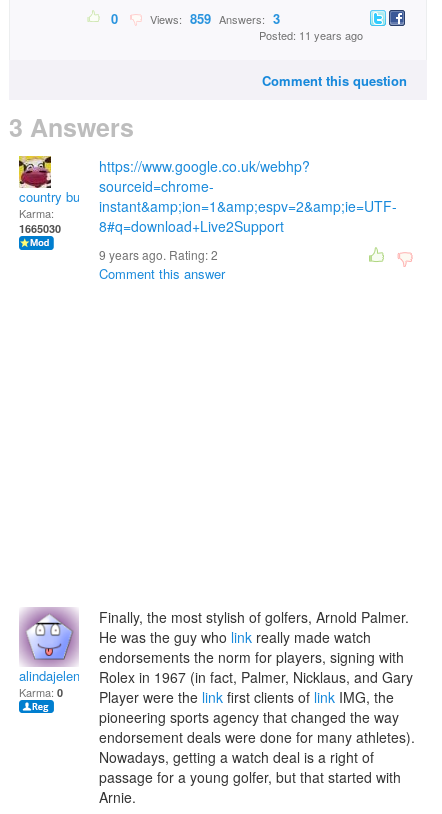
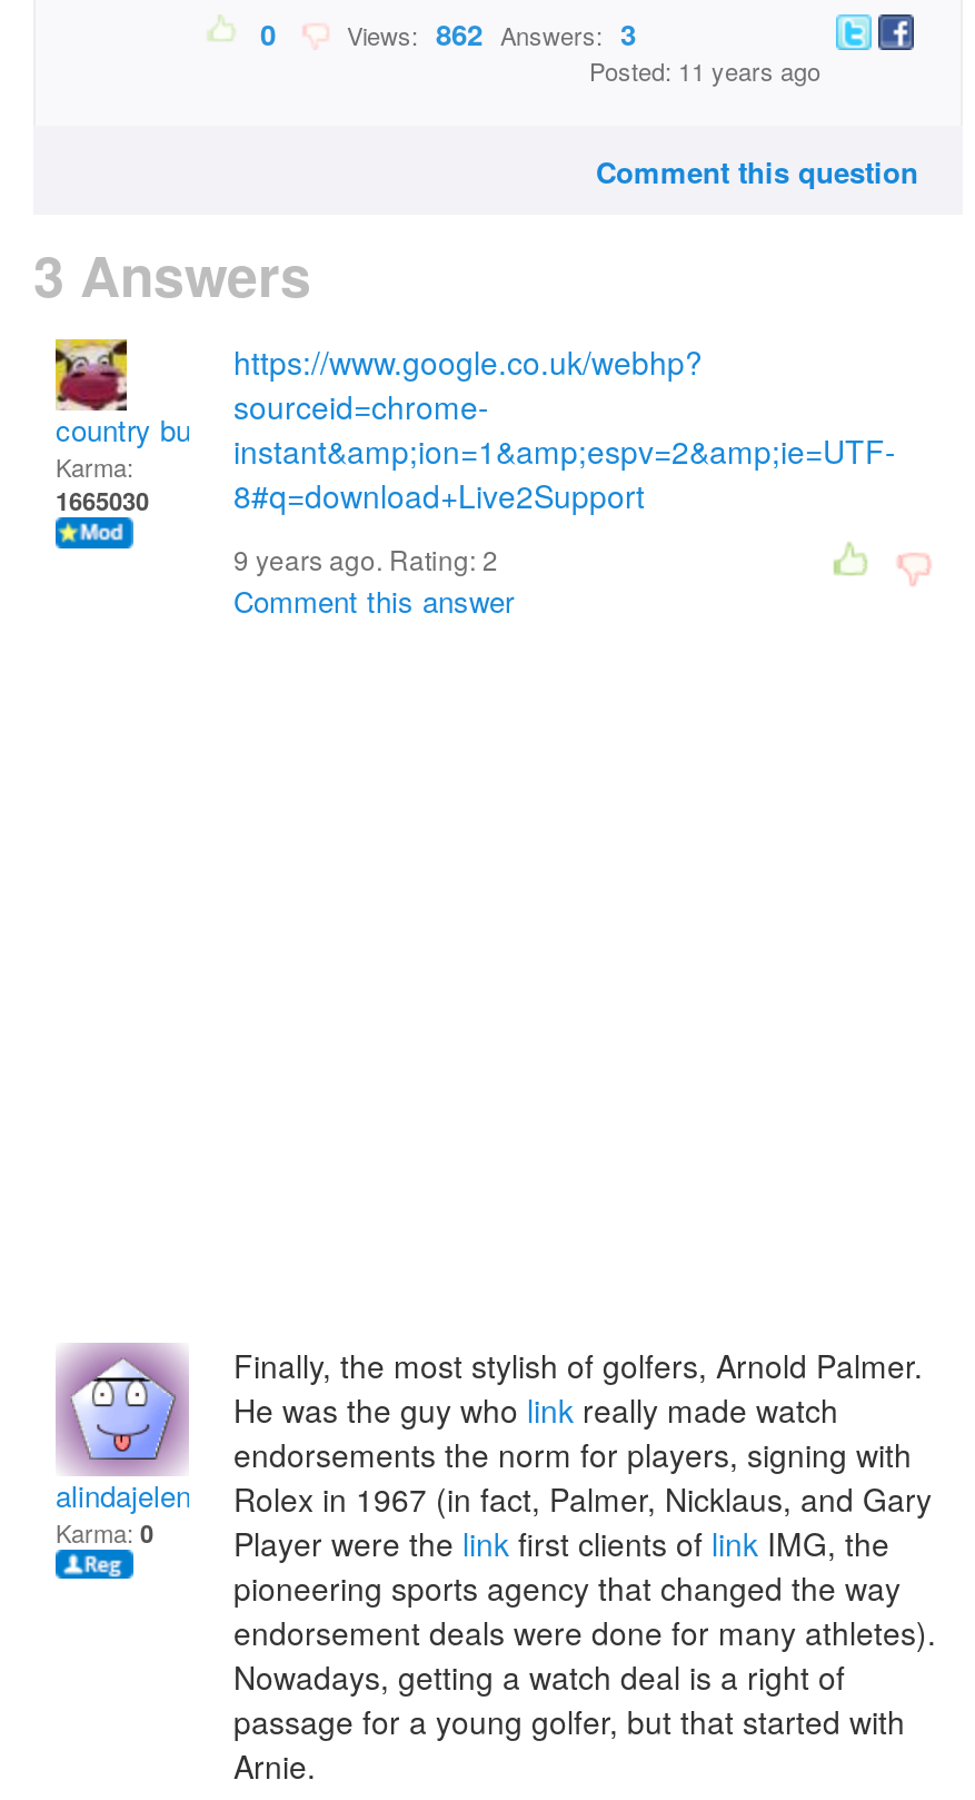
- Views: 859 Answers: 3
+ Views: 862 Answers: 3
